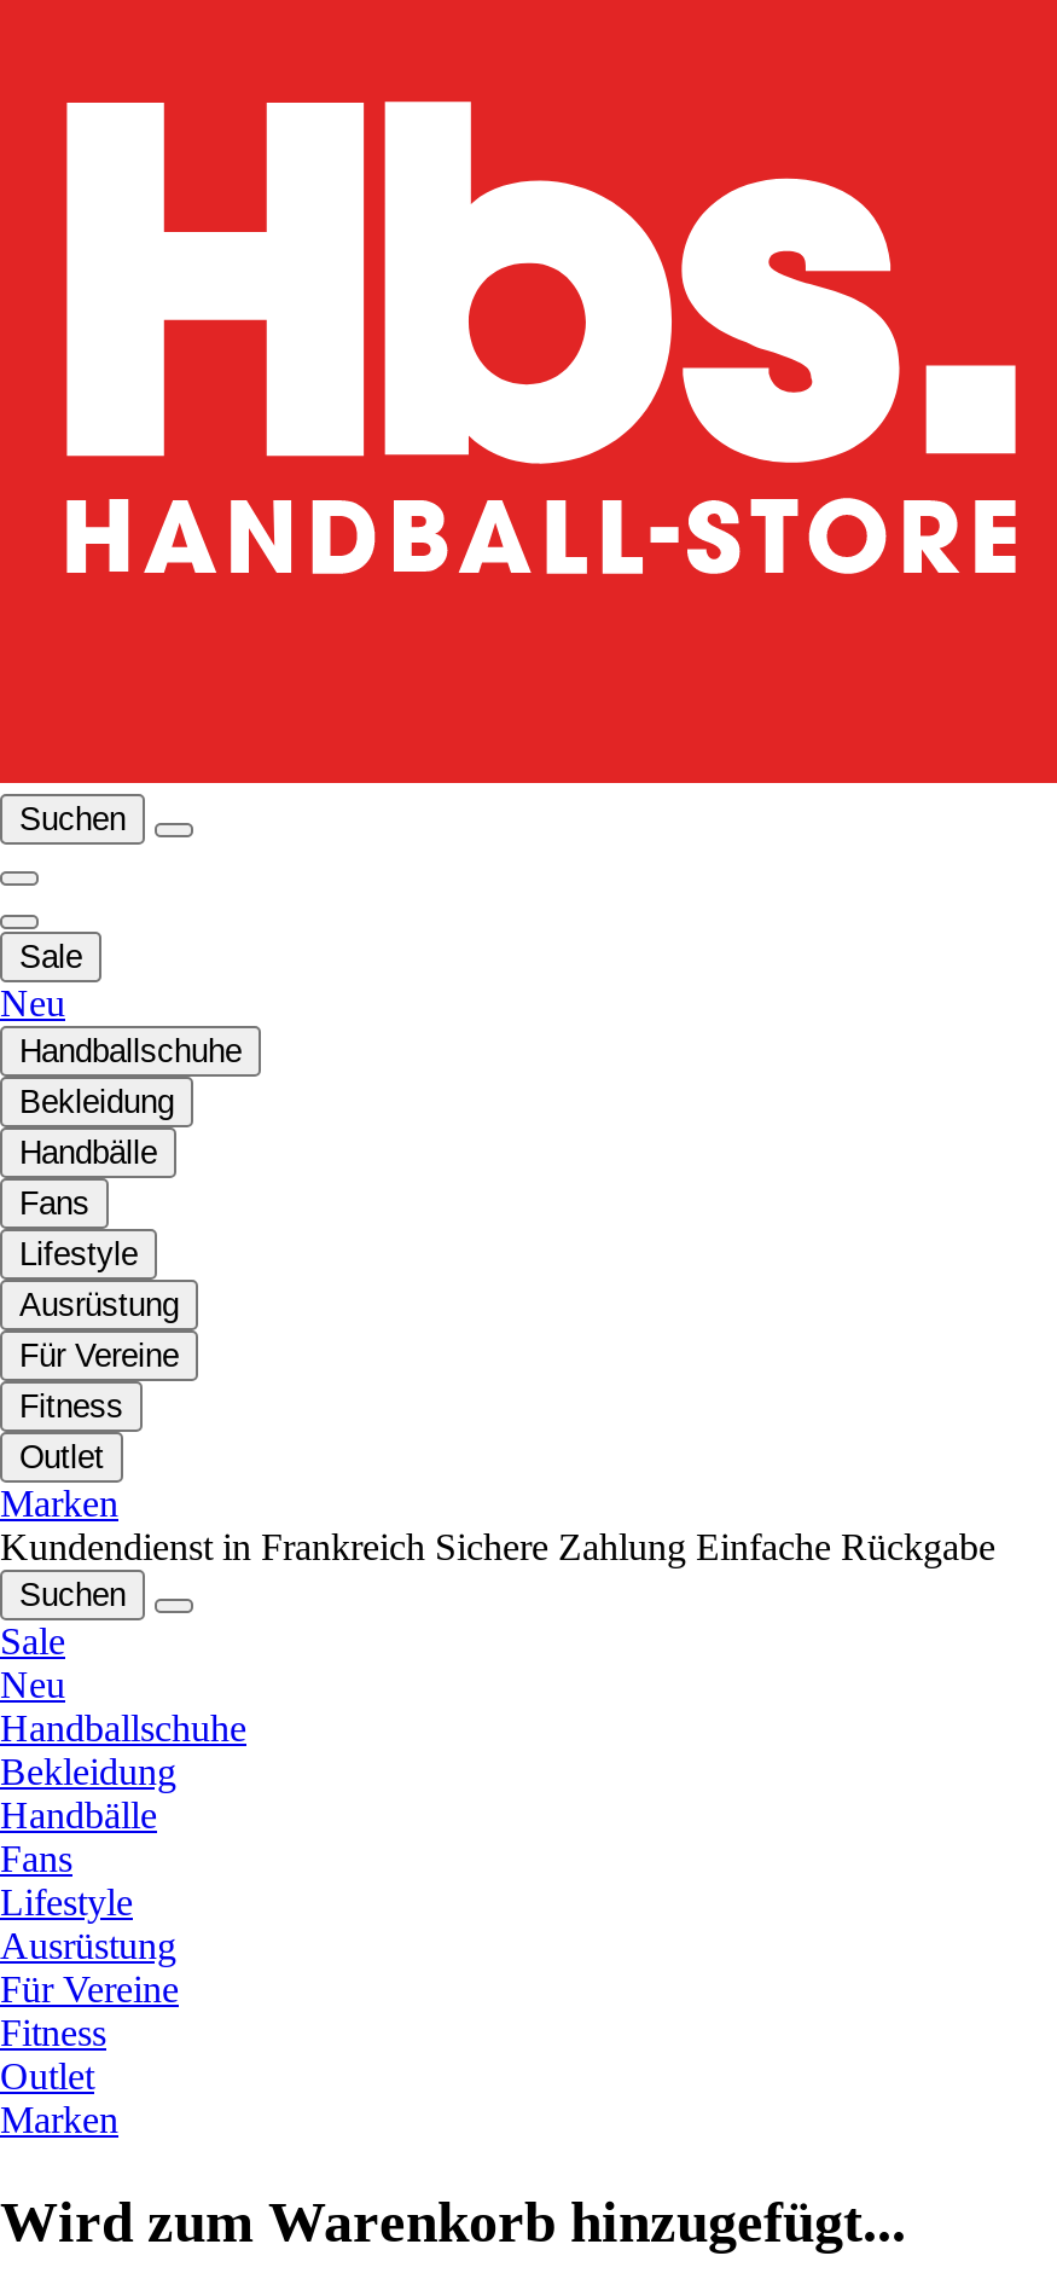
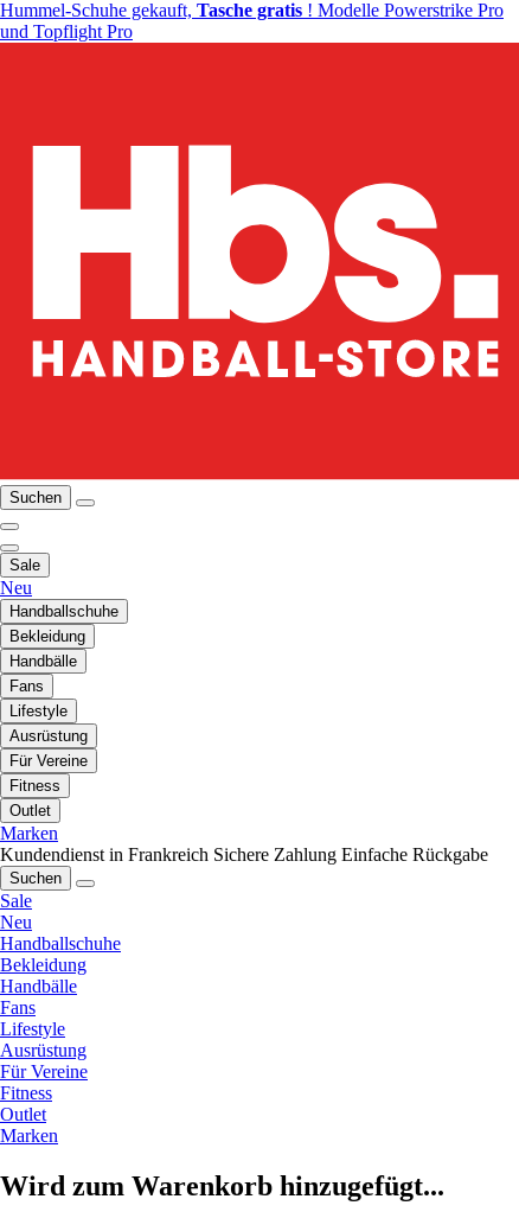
+ Hummel-Schuhe gekauft, Tasche gratis! Modelle Powerstrike Pro
+ und Topflight Pro
